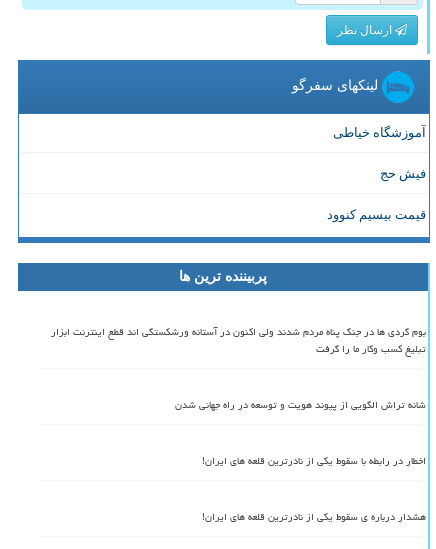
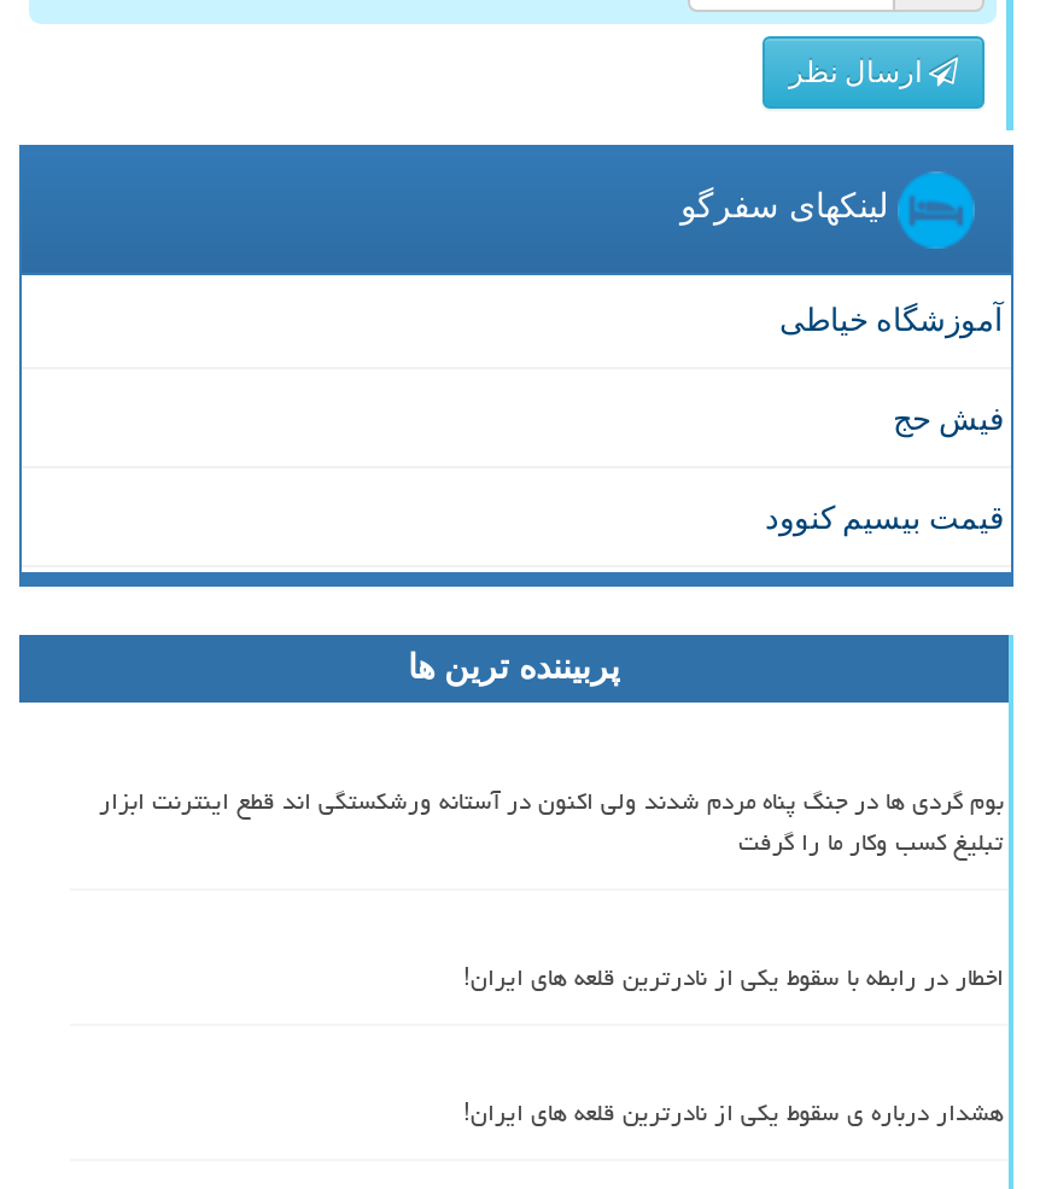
- شانه تراش الگویی از پیوند هویت و توسعه در راه جهانی شدن
